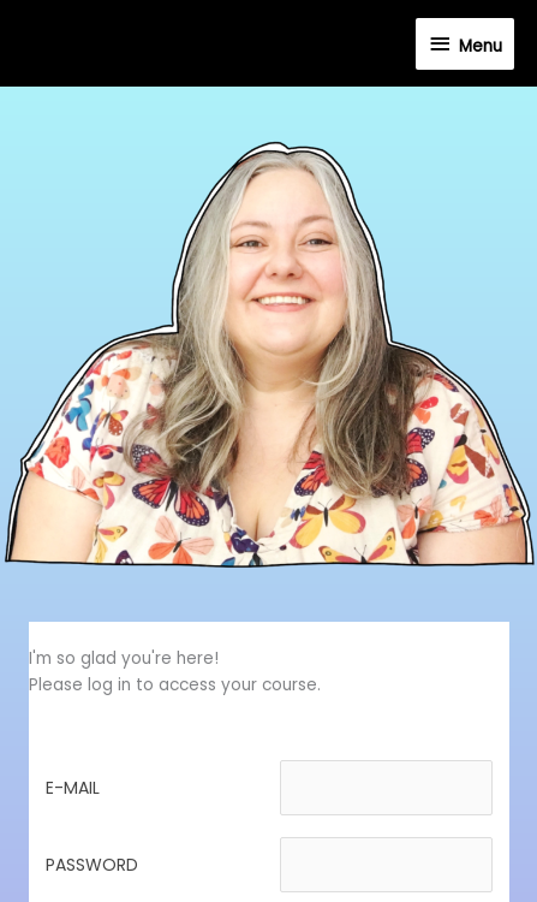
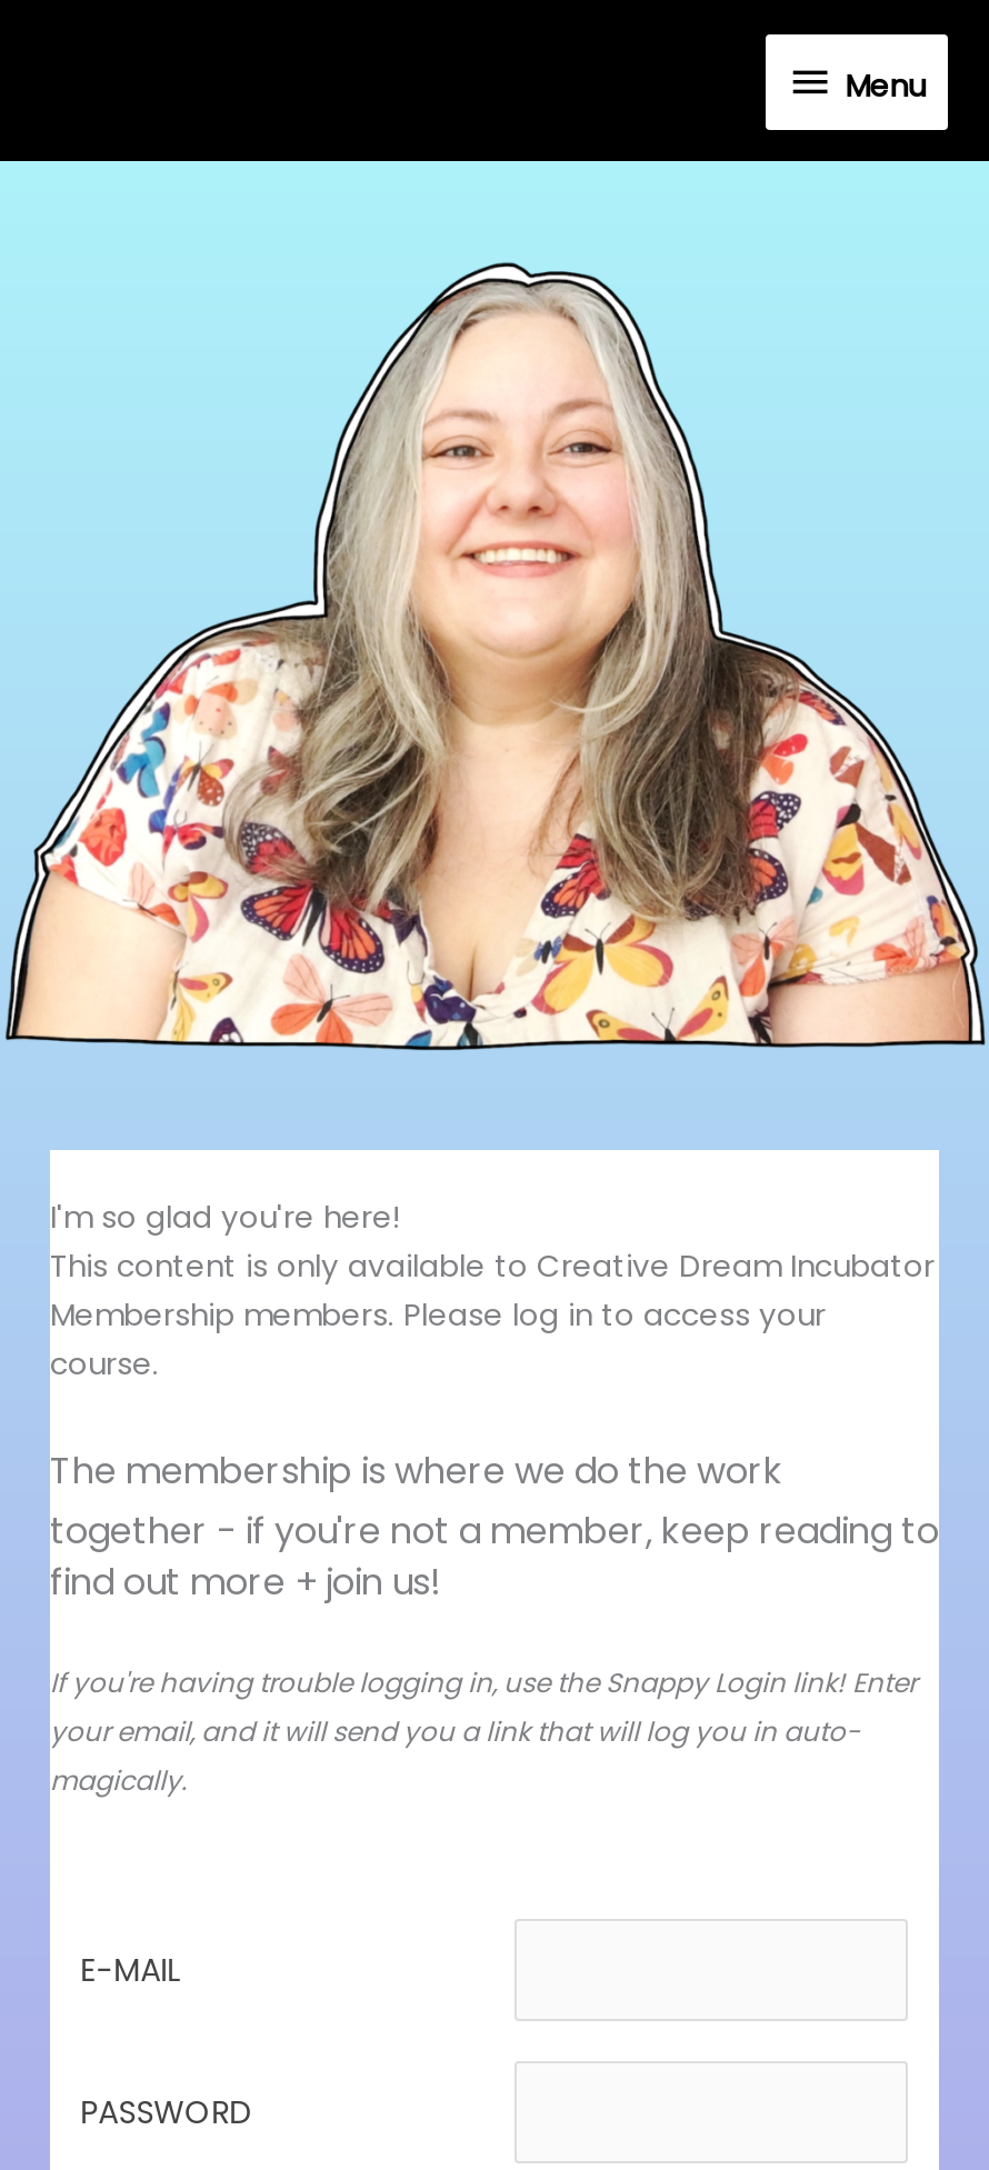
- Please log in to access your course.
+ This content is only available to Creative Dream Incubator
+ Membership members. Please log in to access your
+ course.
+ The membership is where we do the work
+ together - i f you're not a member, keep reading to
+ find out more + join us!
+ If you're having trouble logging in, use the Snappy Login link! Enter
+ your email, and it will send you a link that will log you in auto-
+ magically.
